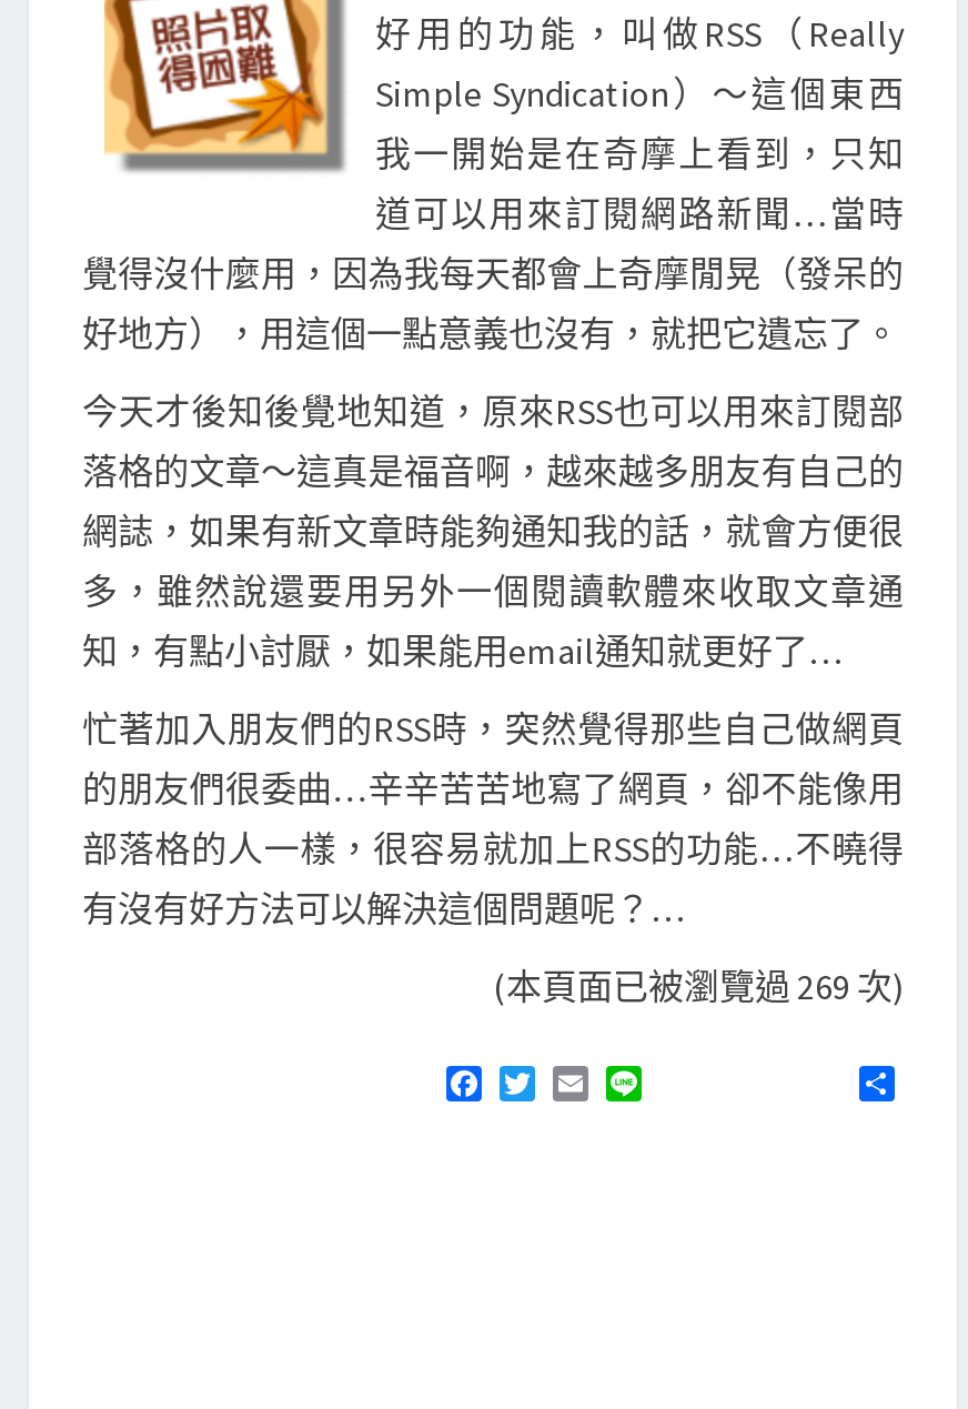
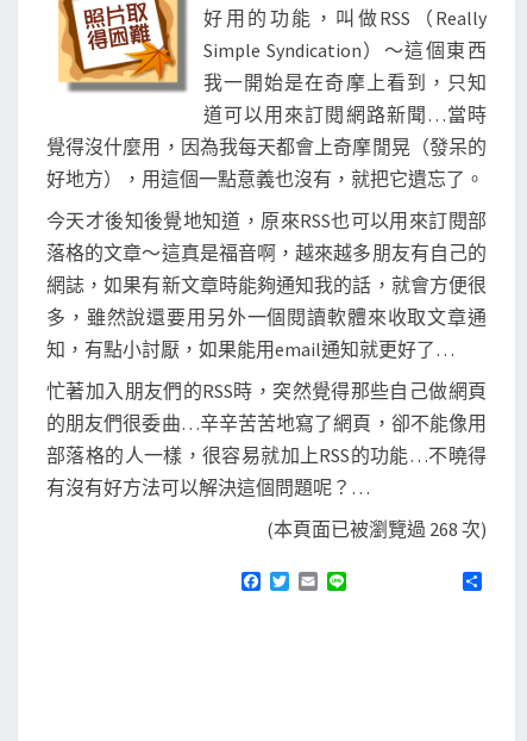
- (本頁面已被瀏覽過 269 次)
+ (本頁面已被瀏覽過 268 次)
